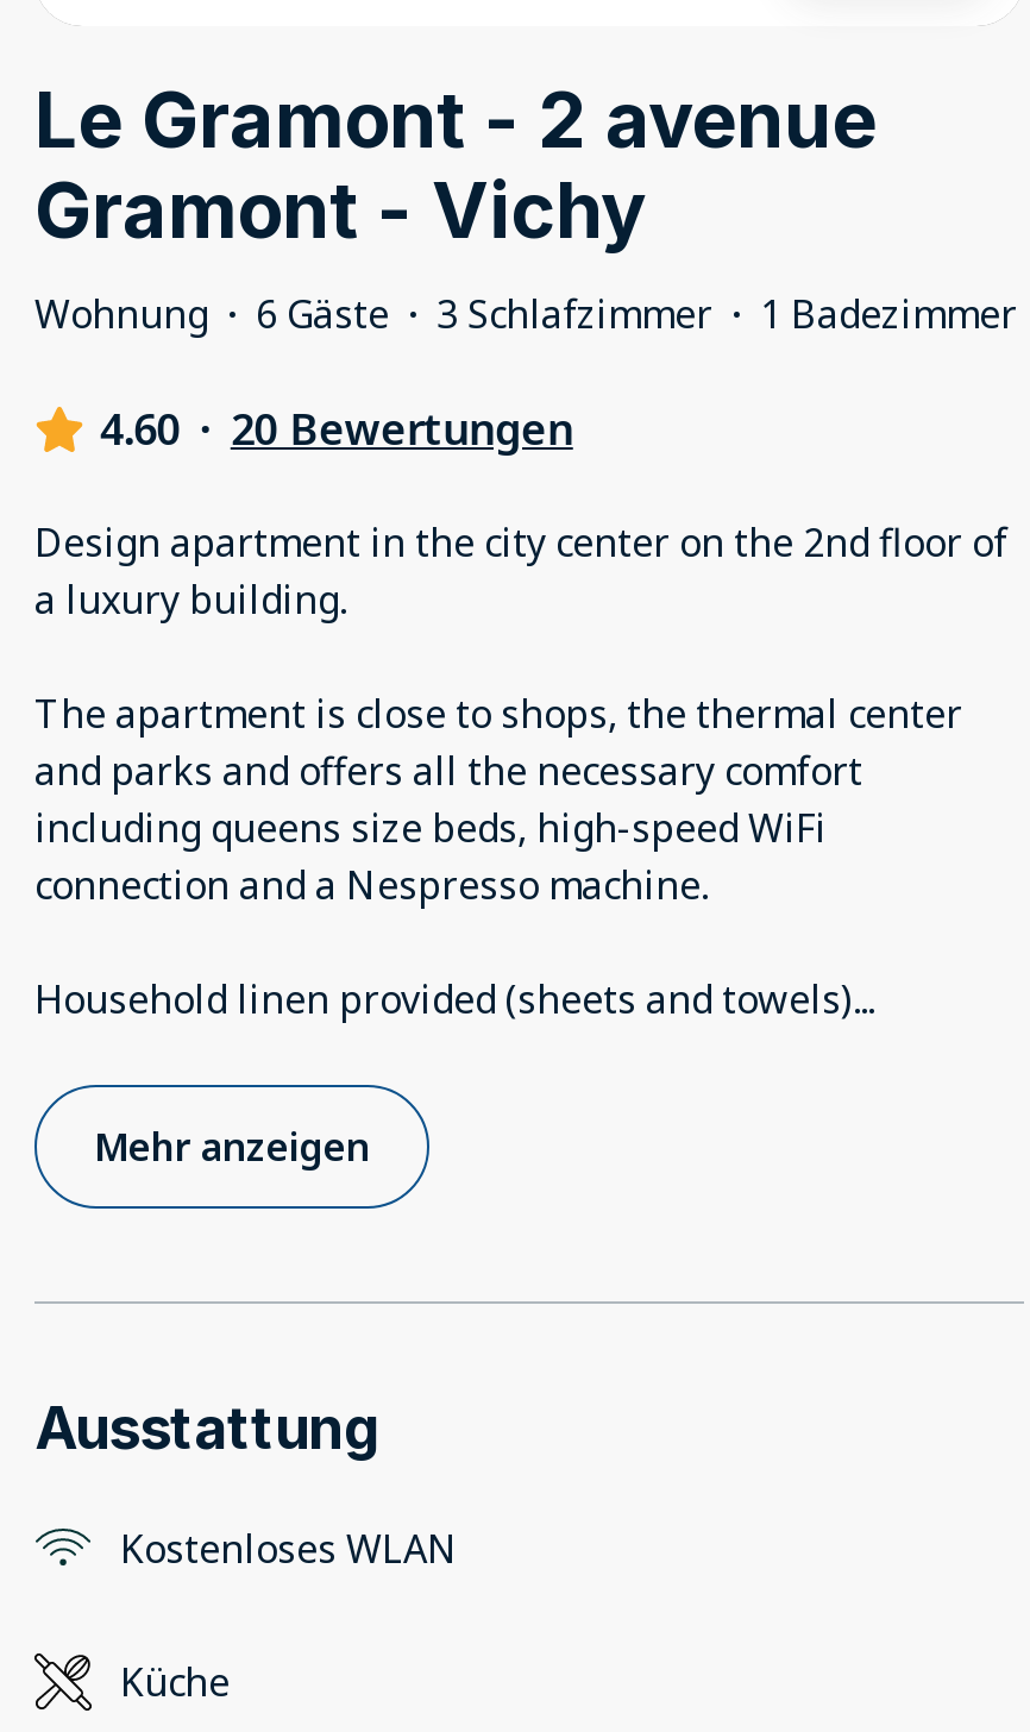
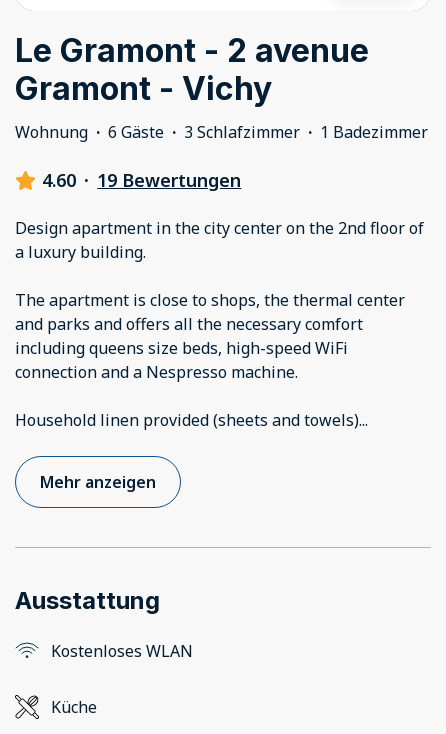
- 4.60 · 20 Bewertungen
+ 4.60 · 19 Bewertungen
